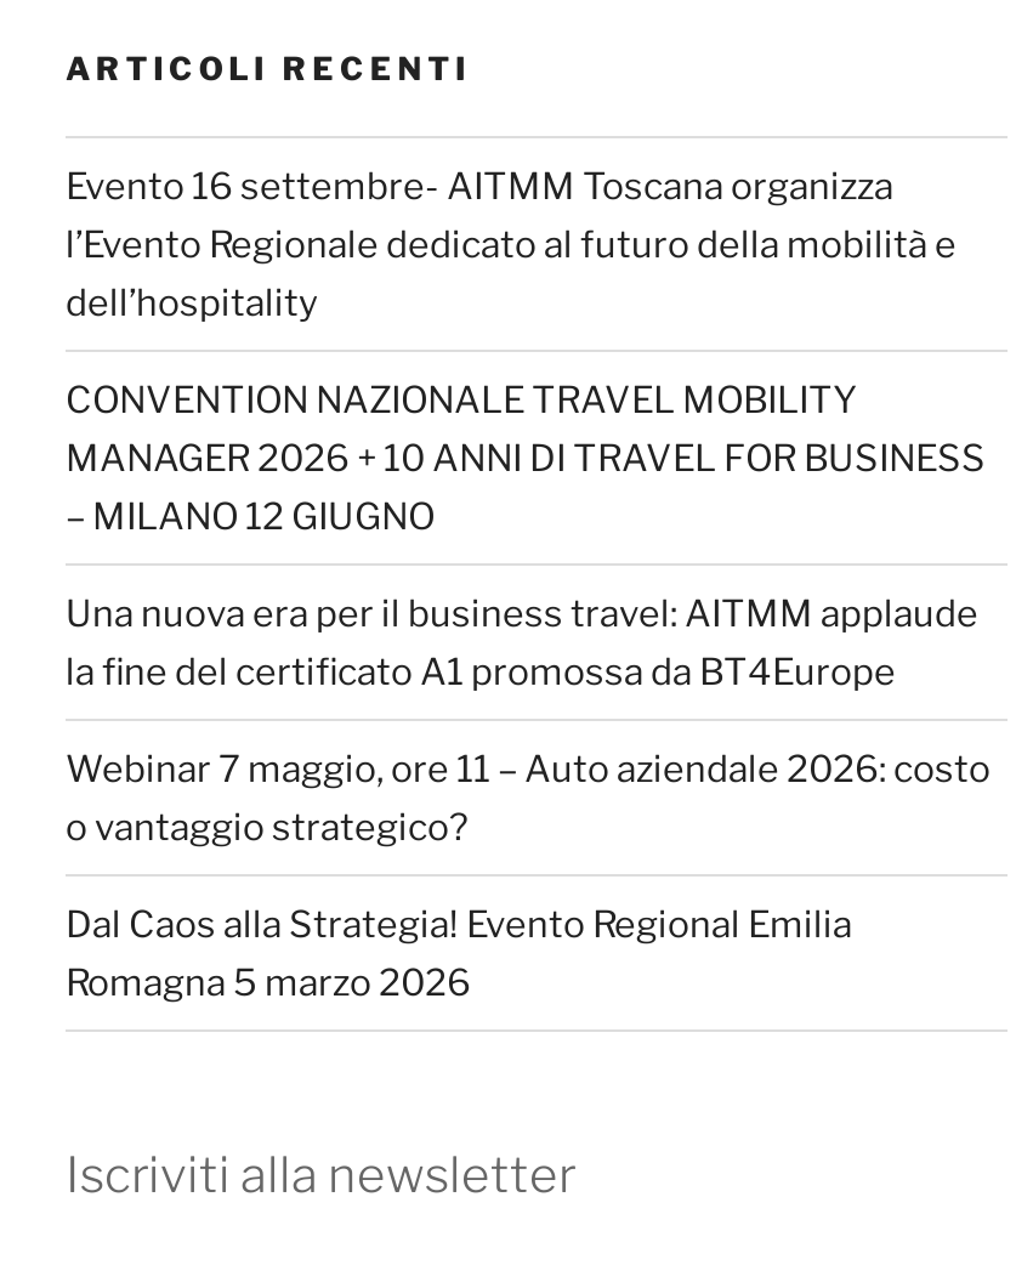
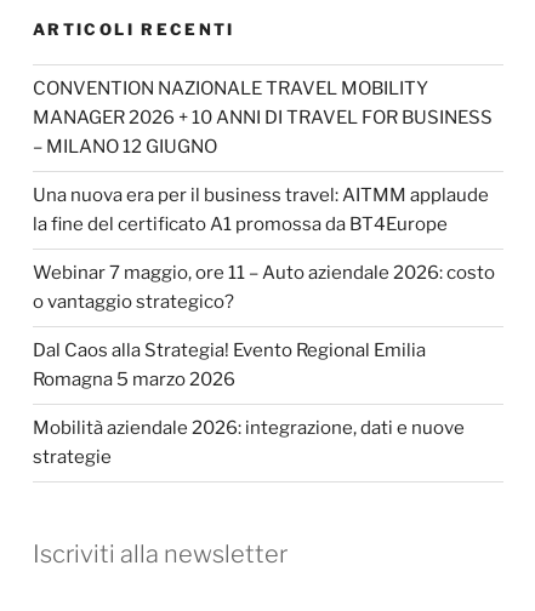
- Evento 16 settembre- AITMM Toscana organizza
- l’Evento Regionale dedicato al futuro della mobilità e
- dell’hospitality

moved up: CONVENTION NAZIONALE TRAVEL MOBILITY | MANAGER 2026 + 10 ANNI DI TRAVEL FOR BUSINESS | – MILANO 12 GIUGNO | ... | Dal Caos alla Strategia! Evento Regional Emilia | Romagna 5 marzo 2026

+ Mobilità aziendale 2026: integrazione, dati e nuove
+ strategie
